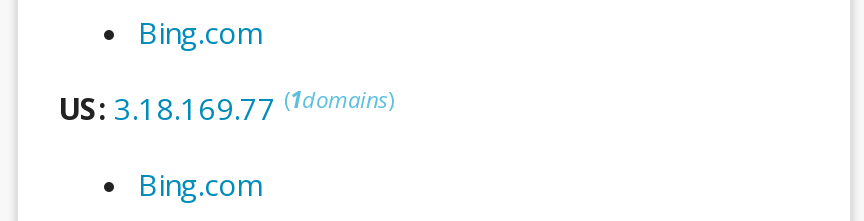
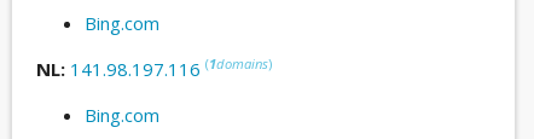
- US: 3.18.169.77 (1domains)
+ NL: 141.98.197.116 (1domains)
